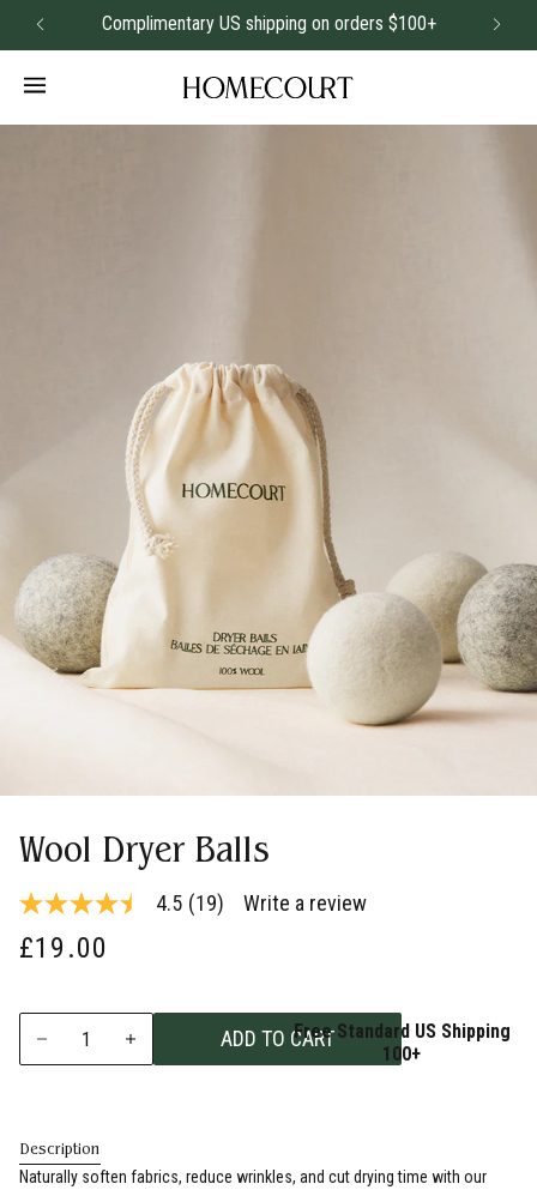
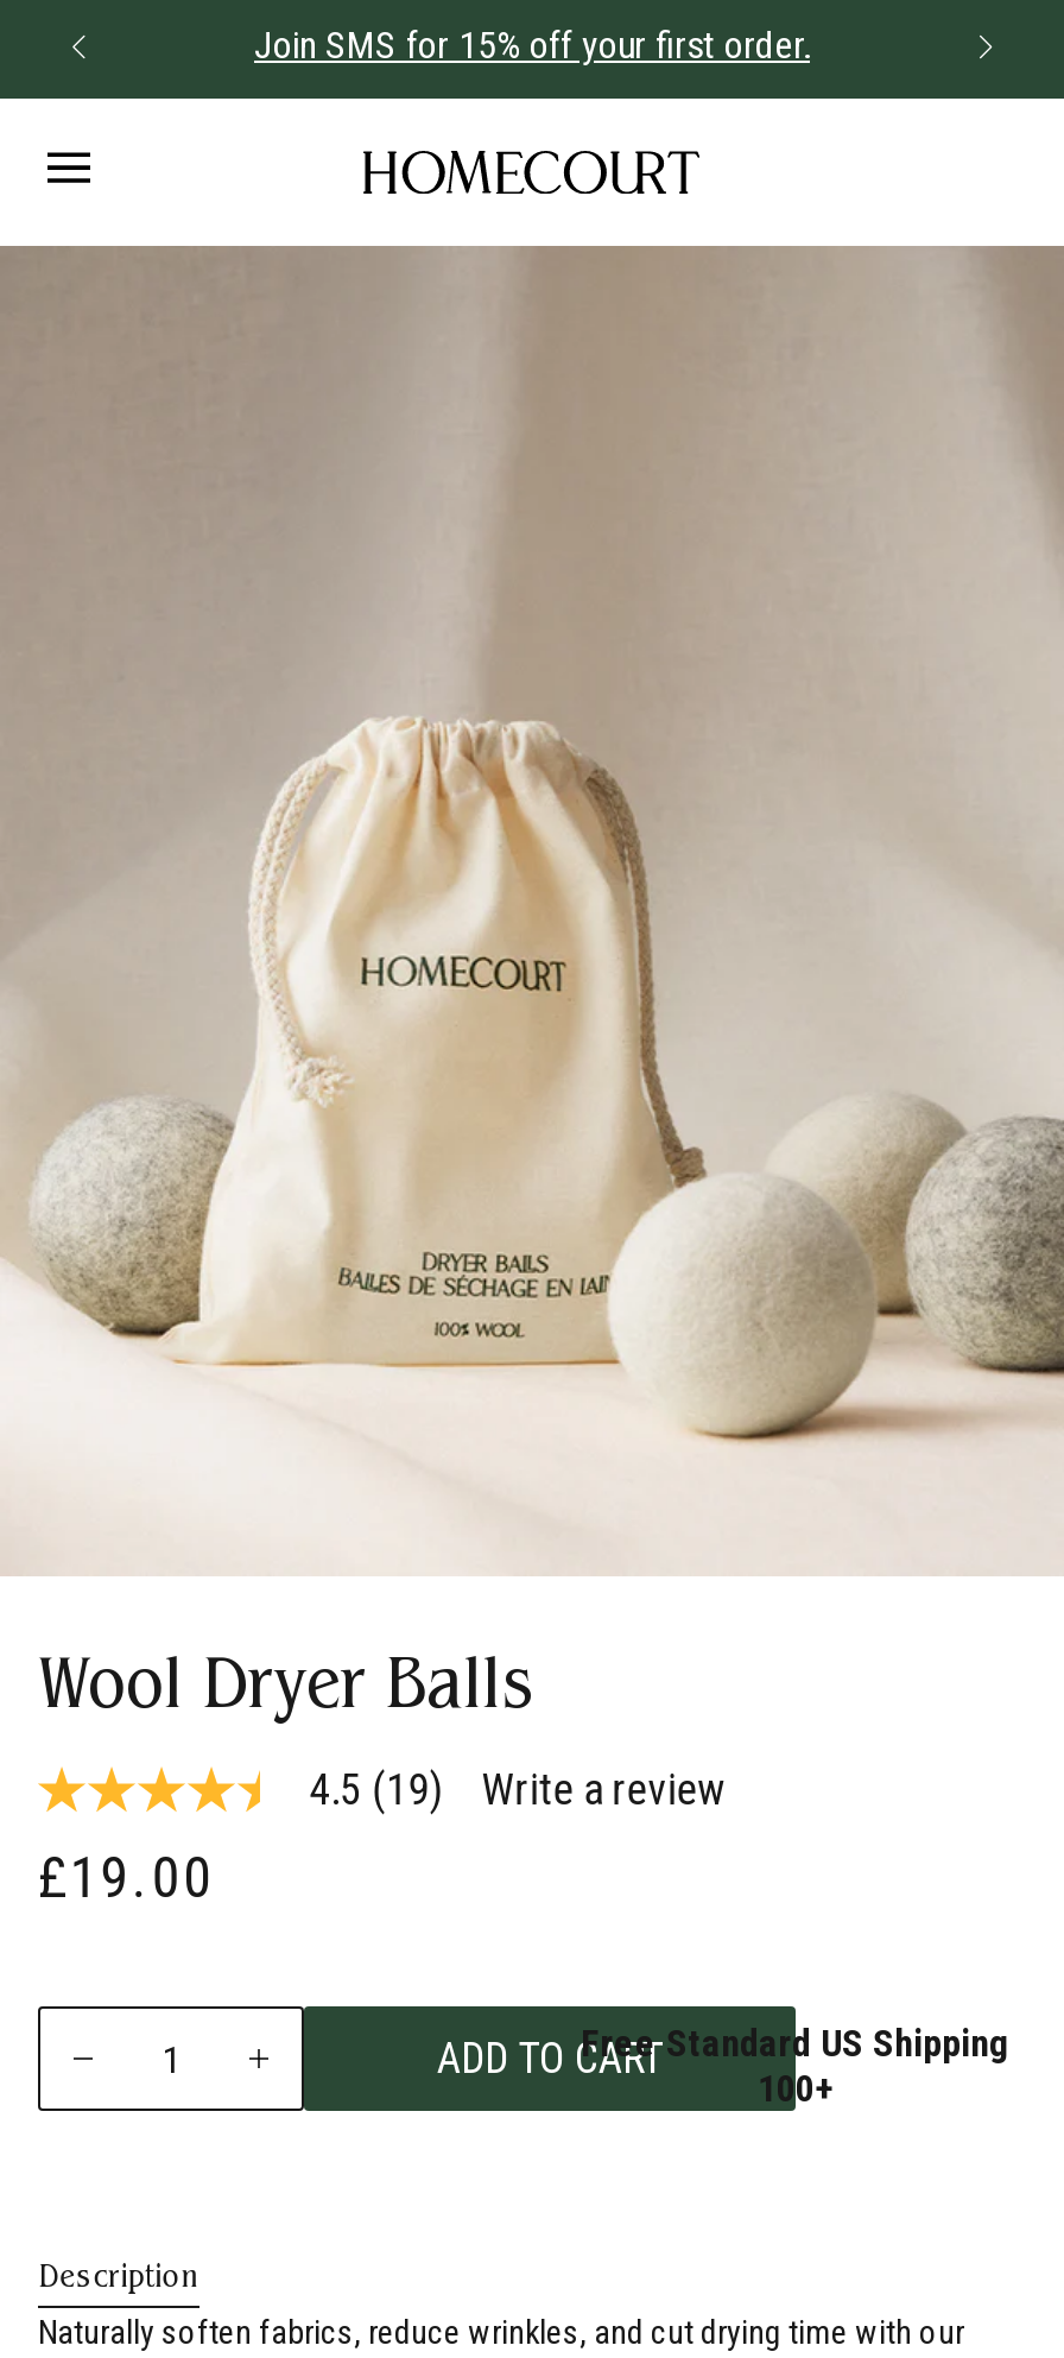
- Complimentary US shipping on orders $100+
+ Join SMS for 15% off your first order.
